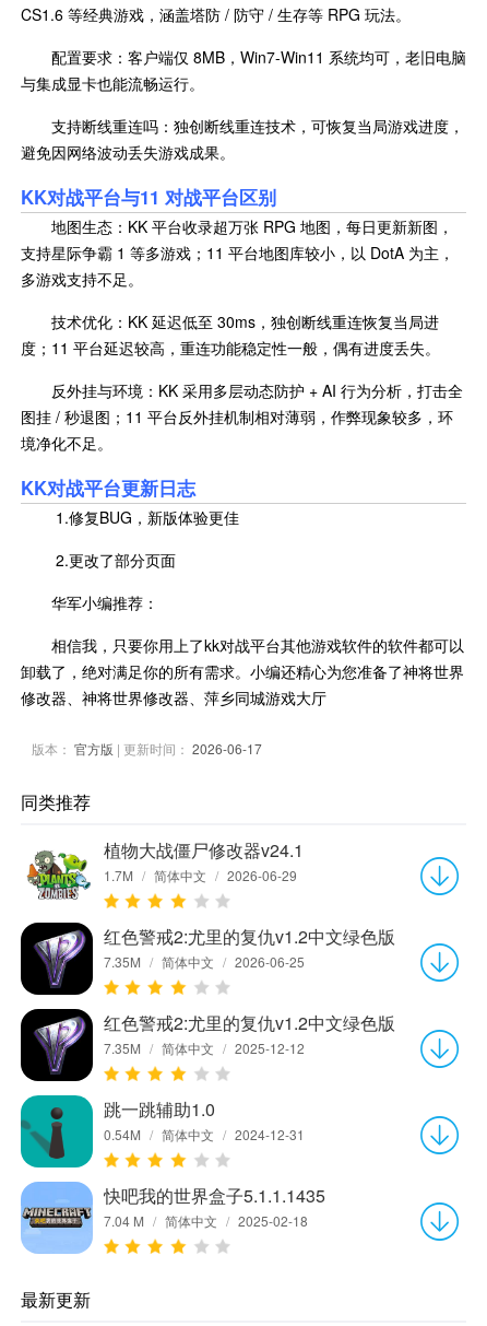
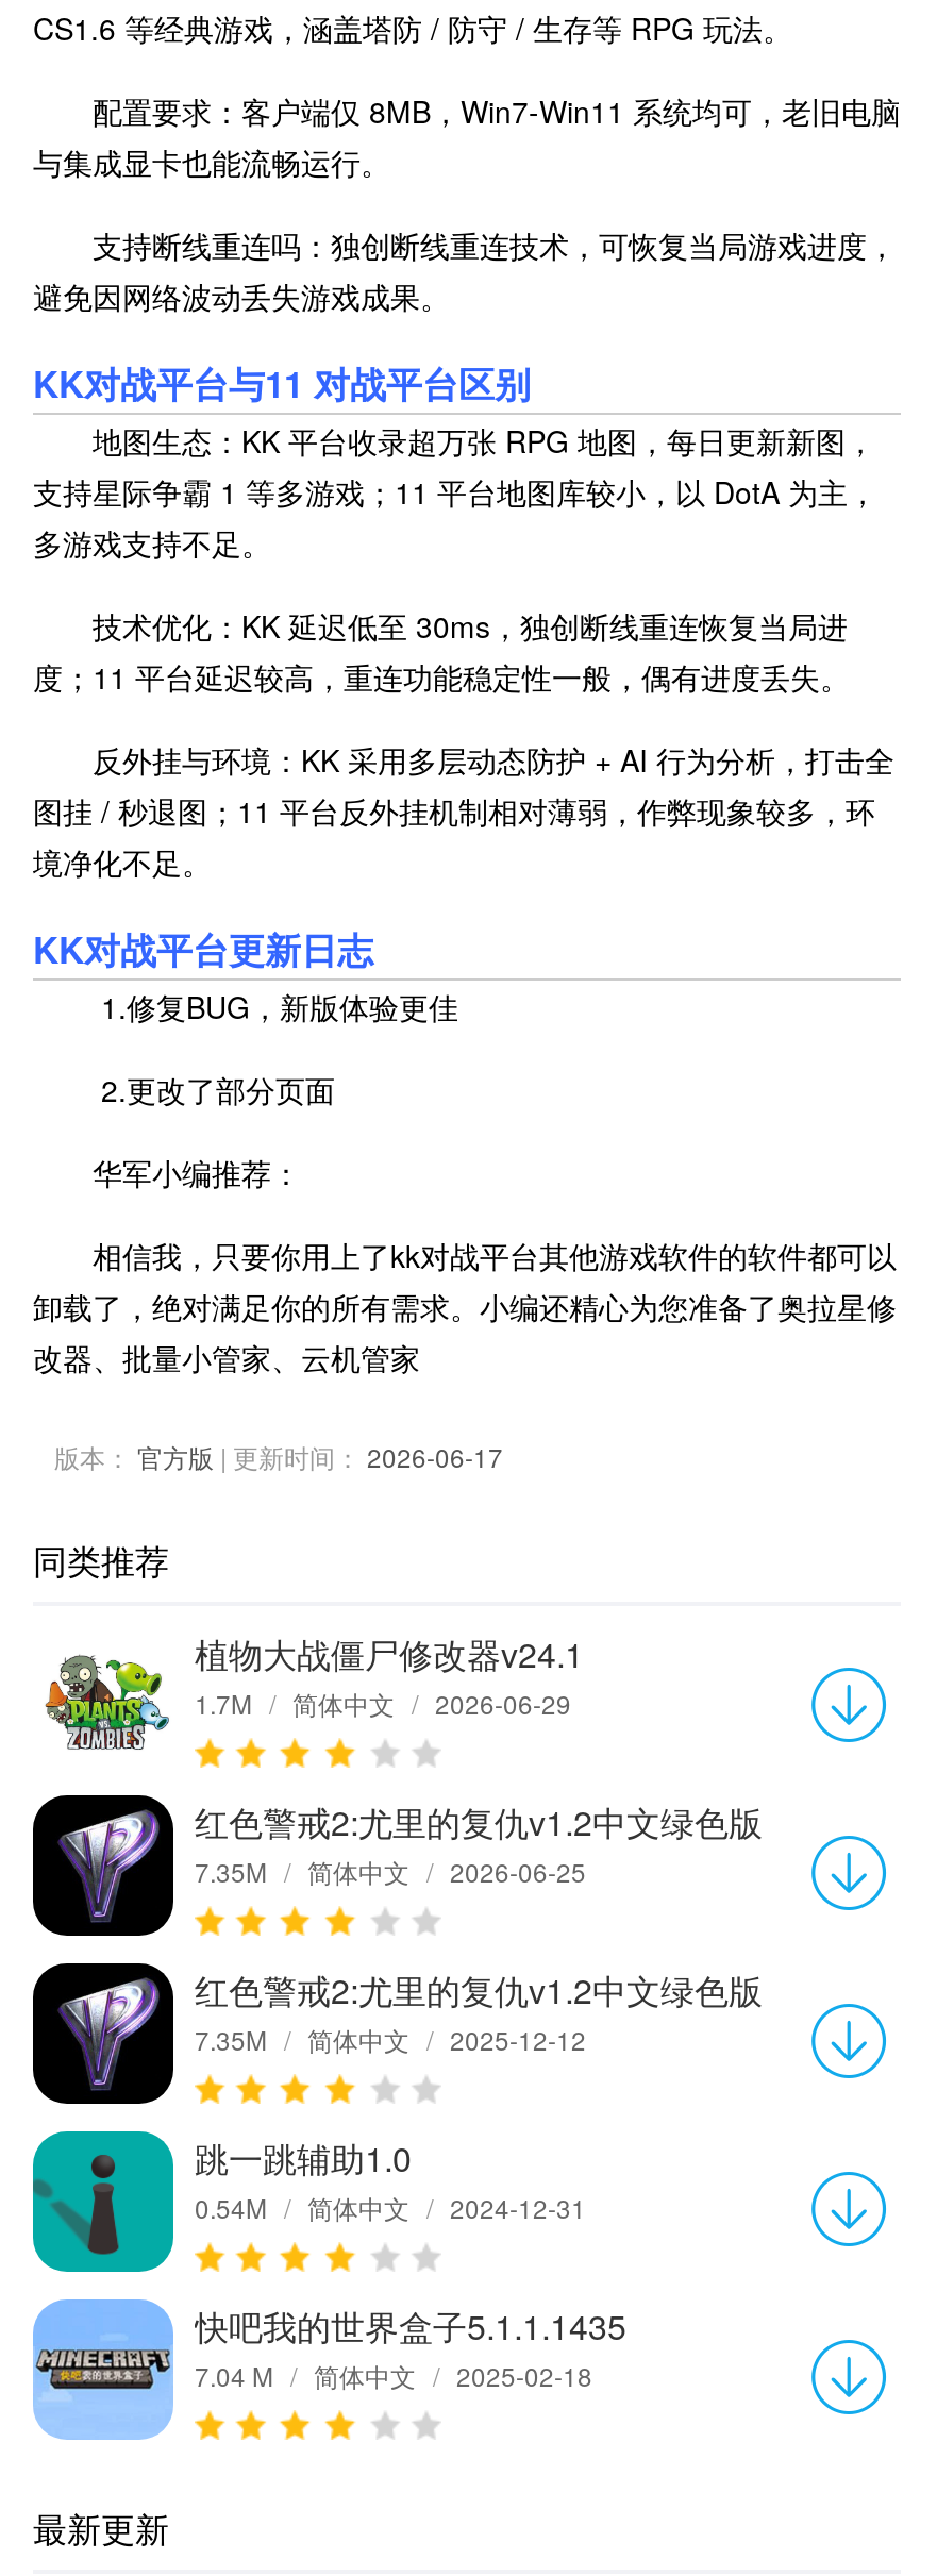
- 卸载了，绝对满足你的所有需求。小编还精心为您准备了神将世界
- 修改器、神将世界修改器、萍乡同城游戏大厅
+ 卸载了，绝对满足你的所有需求。小编还精心为您准备了奥拉星修
+ 改器、批量小管家、云机管家
